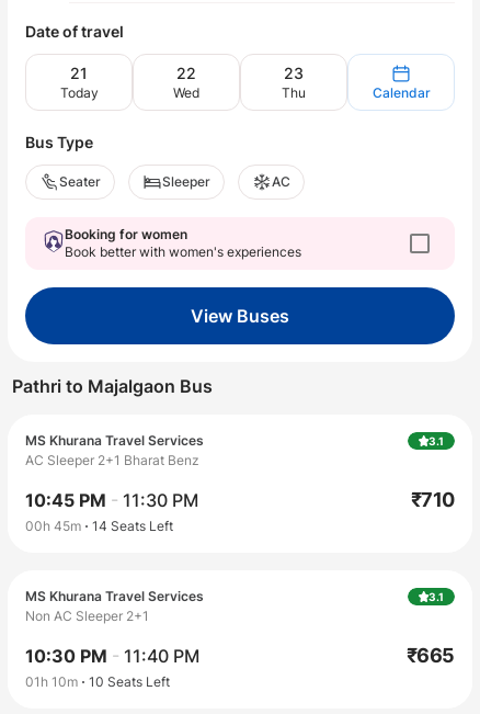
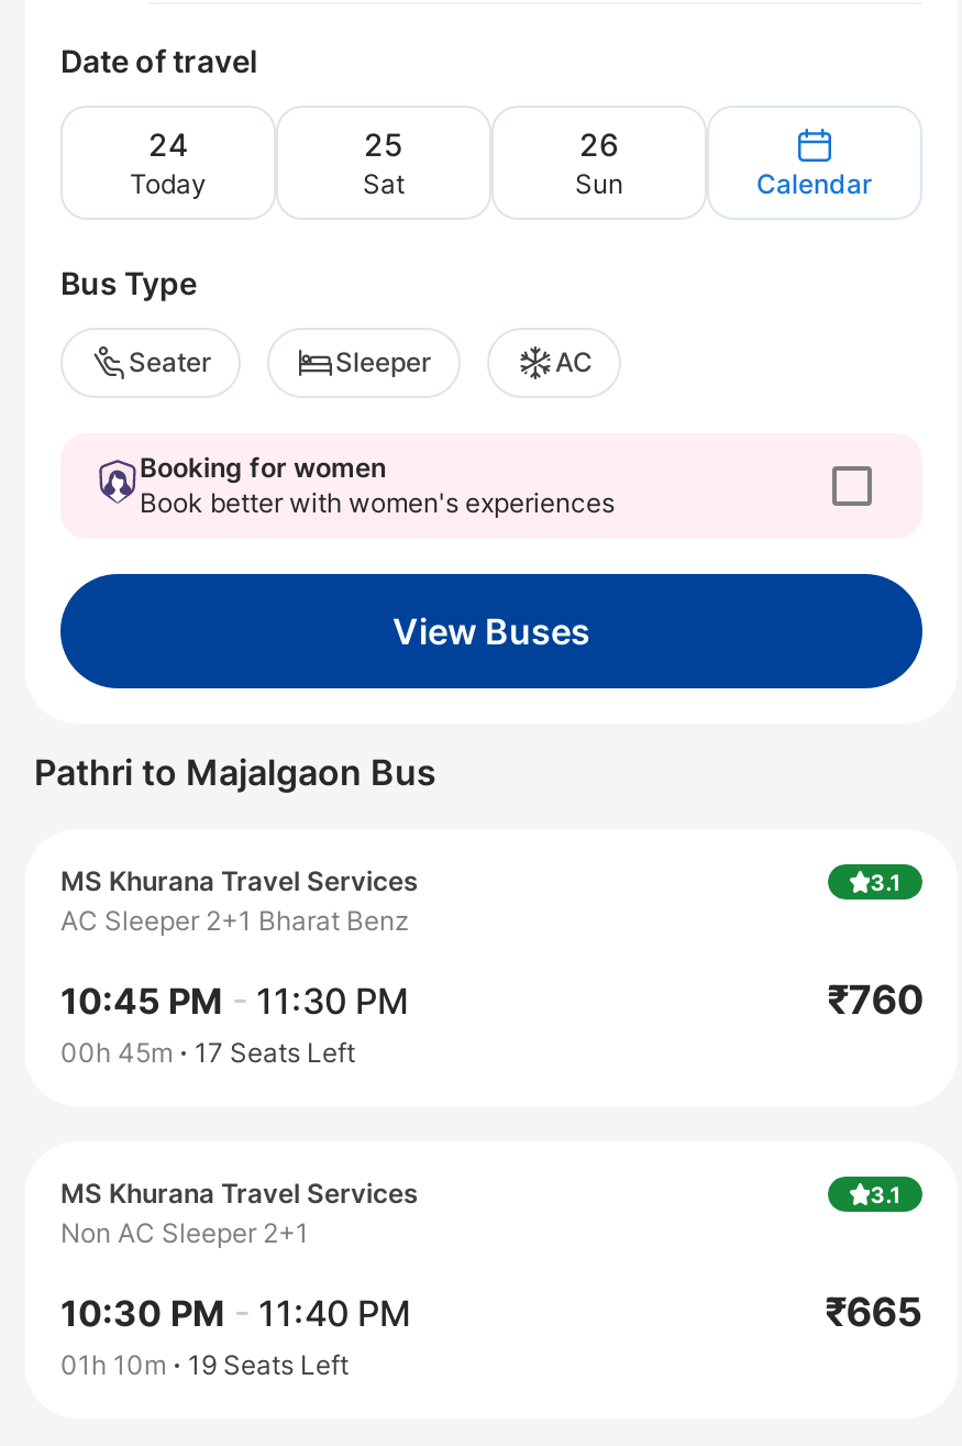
- 21
+ 24

- 22
- Wed
+ 25
+ Sat

- 23
- Thu
+ 26
+ Sun

- ₹710
+ ₹760

- 00h 45m 14 Seats Left
+ 00h 45m 17 Seats Left

- 01h 10m 10 Seats Left
+ 01h 10m 19 Seats Left
